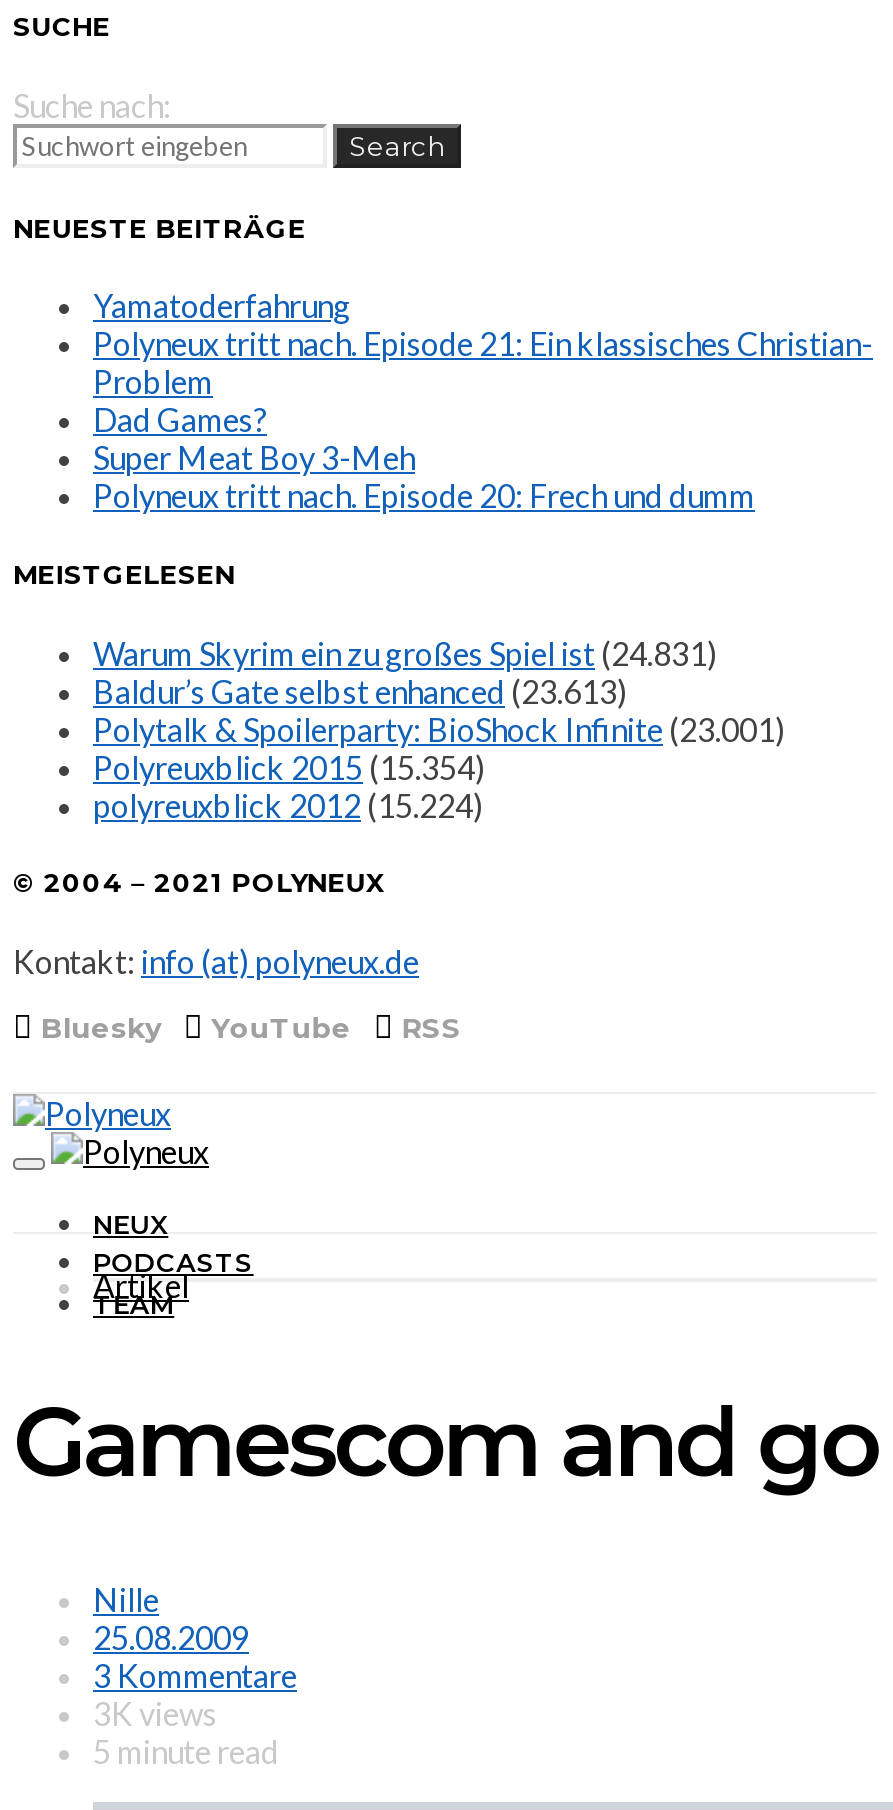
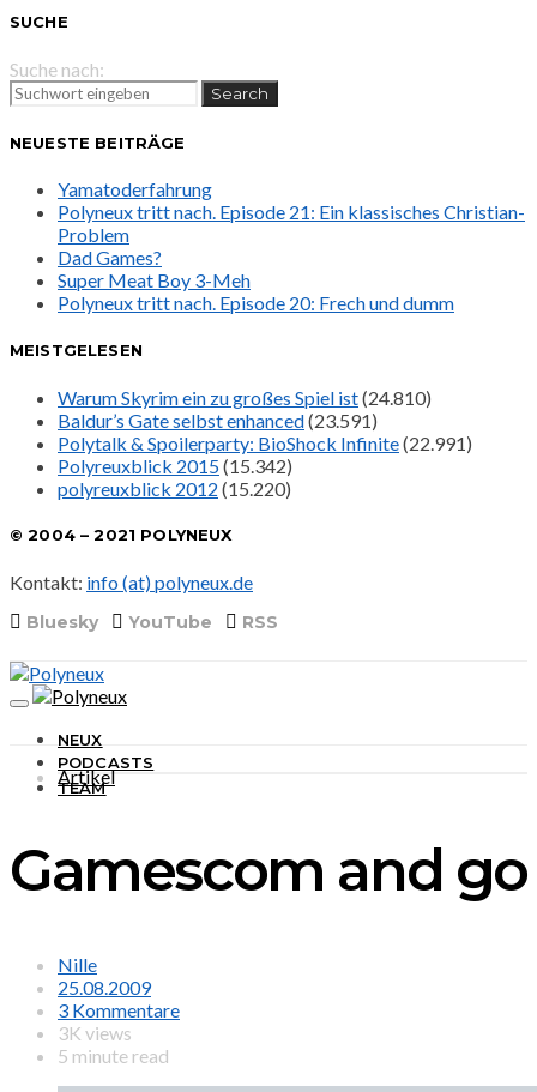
- Warum Skyrim ein zu großes Spiel ist (24.831)
+ Warum Skyrim ein zu großes Spiel ist (24.810)

- Baldur’s Gate selbst enhanced (23.613)
+ Baldur’s Gate selbst enhanced (23.591)

- Polytalk & Spoilerparty: BioShock Infinite (23.001)
+ Polytalk & Spoilerparty: BioShock Infinite (22.991)

- Polyreuxblick 2015 (15.354)
+ Polyreuxblick 2015 (15.342)

- polyreuxblick 2012 (15.224)
+ polyreuxblick 2012 (15.220)
